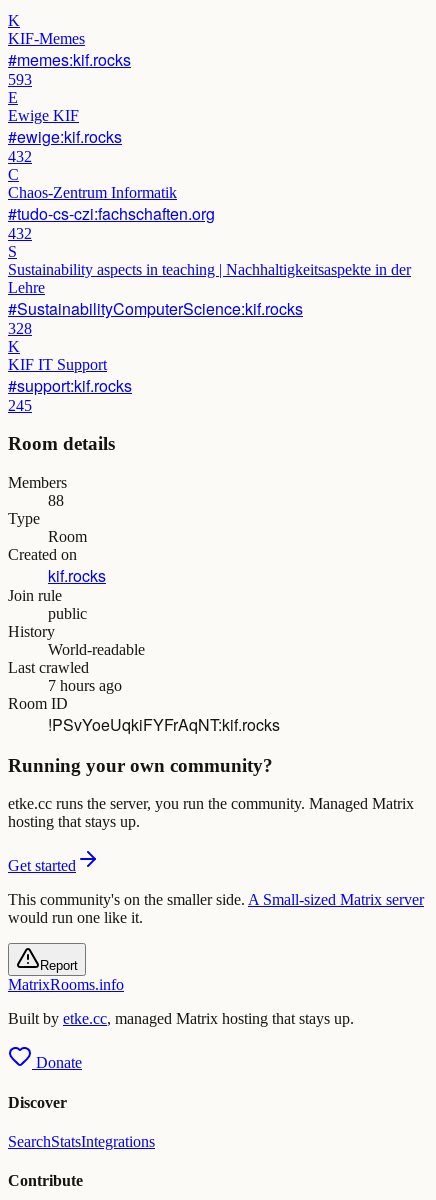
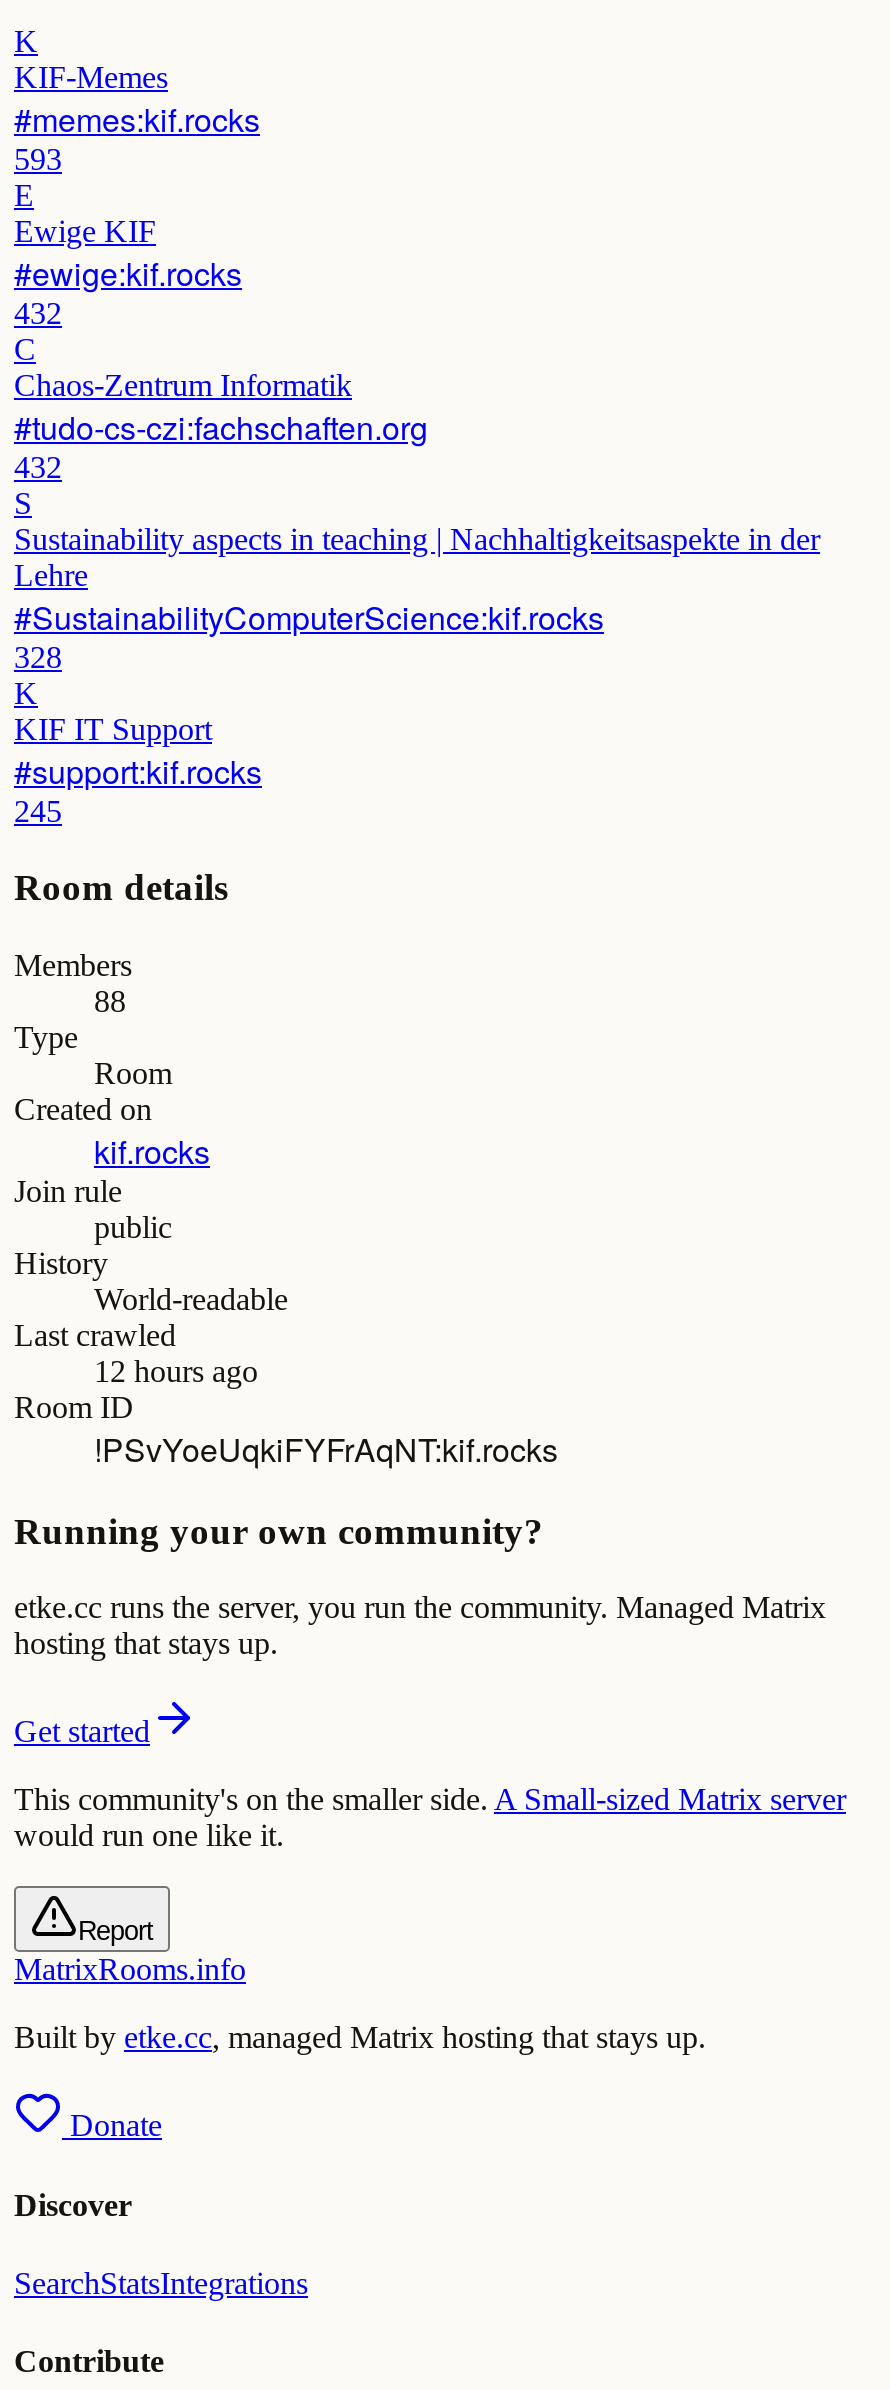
- 7 hours ago
+ 12 hours ago
